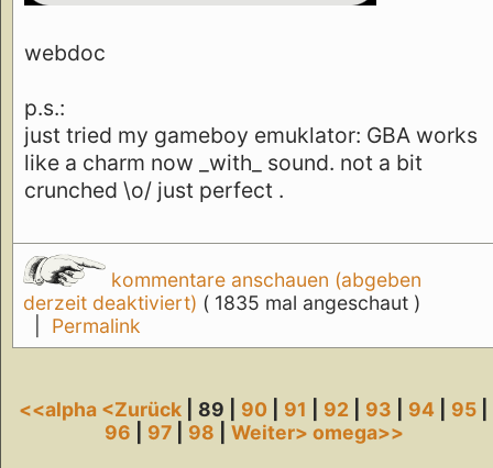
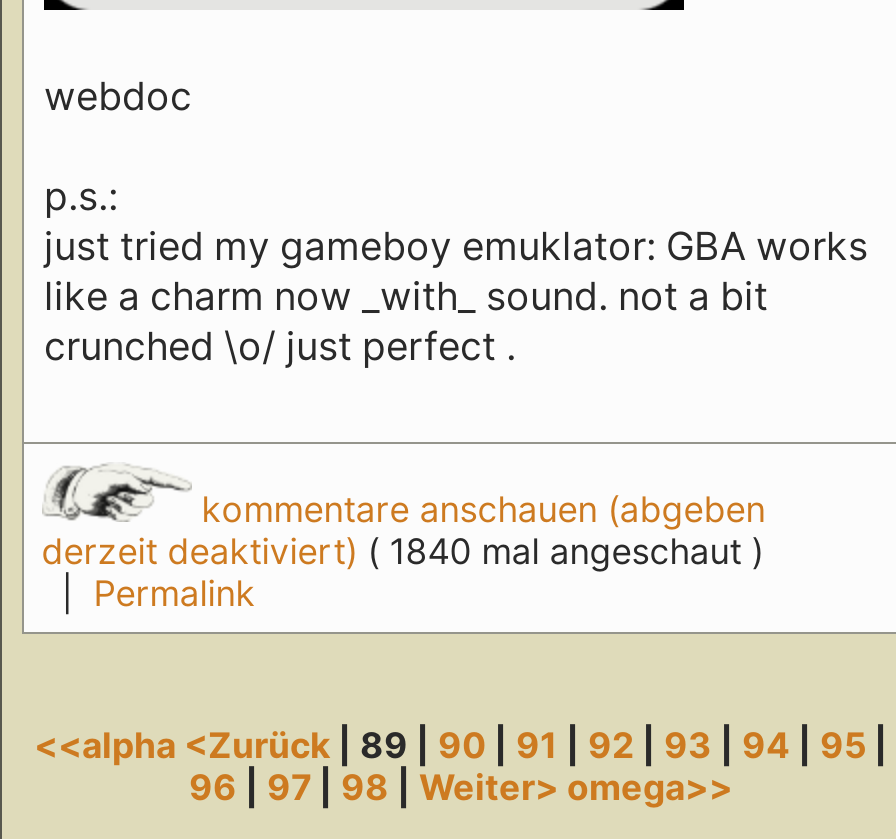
- derzeit deaktiviert) ( 1835 mal angeschaut )
+ derzeit deaktiviert) ( 1840 mal angeschaut )
